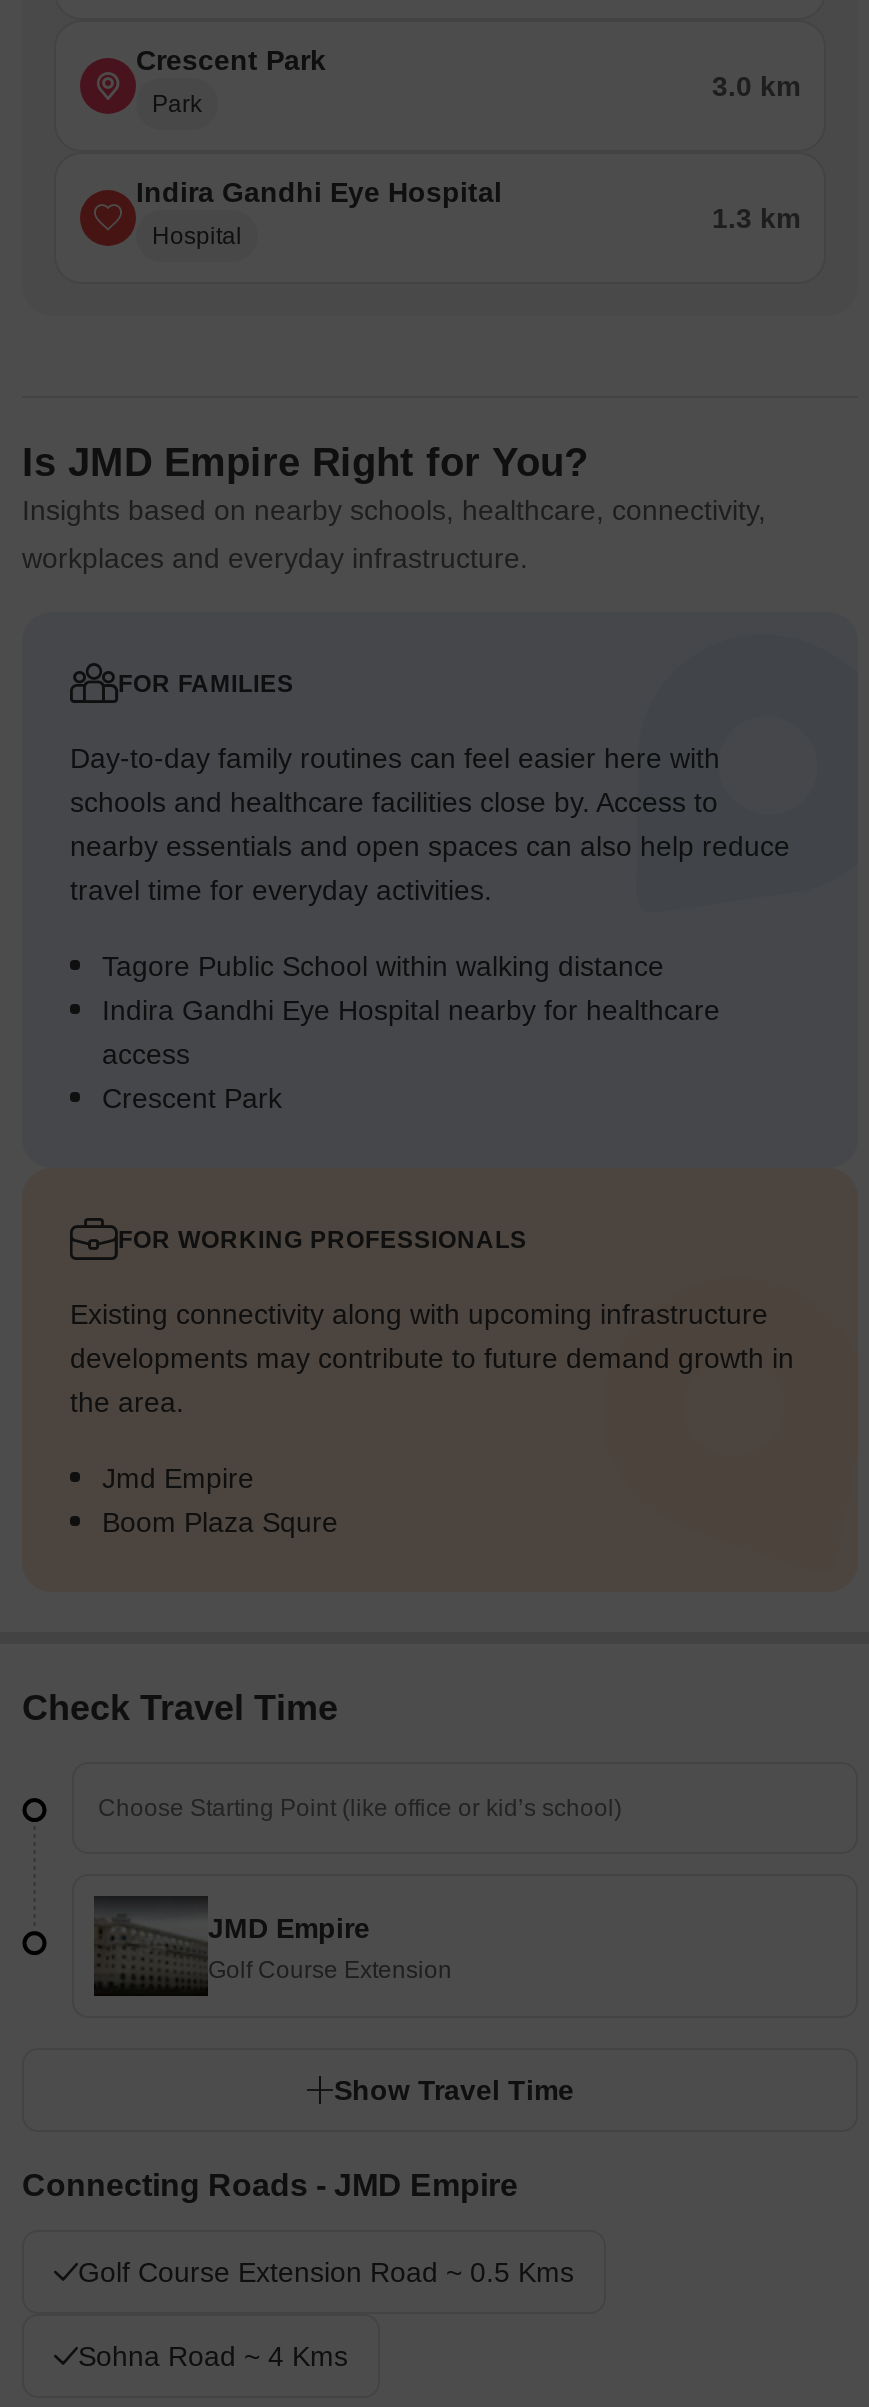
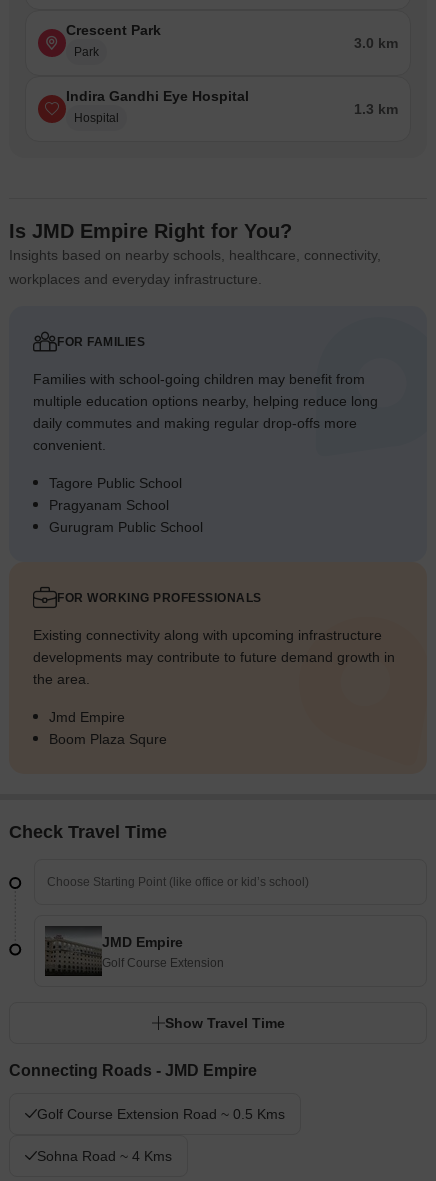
- Day-to-day family routines can feel easier here with
- schools and healthcare facilities close by. Access to
- nearby essentials and open spaces can also help reduce
- travel time for everyday activities.
+ Families with school-going children may benefit from
+ multiple education options nearby, helping reduce long
+ daily commutes and making regular drop-offs more
+ convenient.

- Tagore Public School within walking distance
- Indira Gandhi Eye Hospital nearby for healthcare
- access
- Crescent Park
+ Tagore Public School
+ Pragyanam School
+ Gurugram Public School
